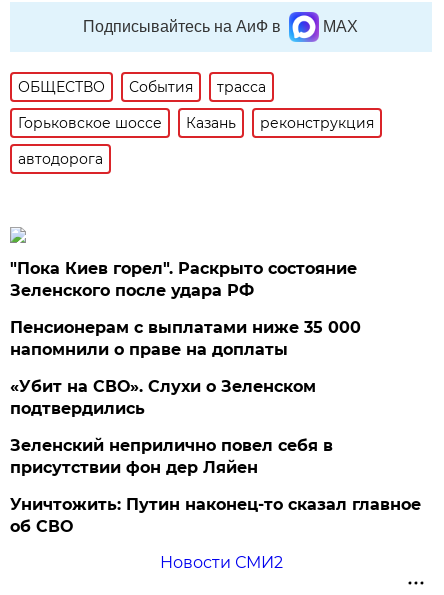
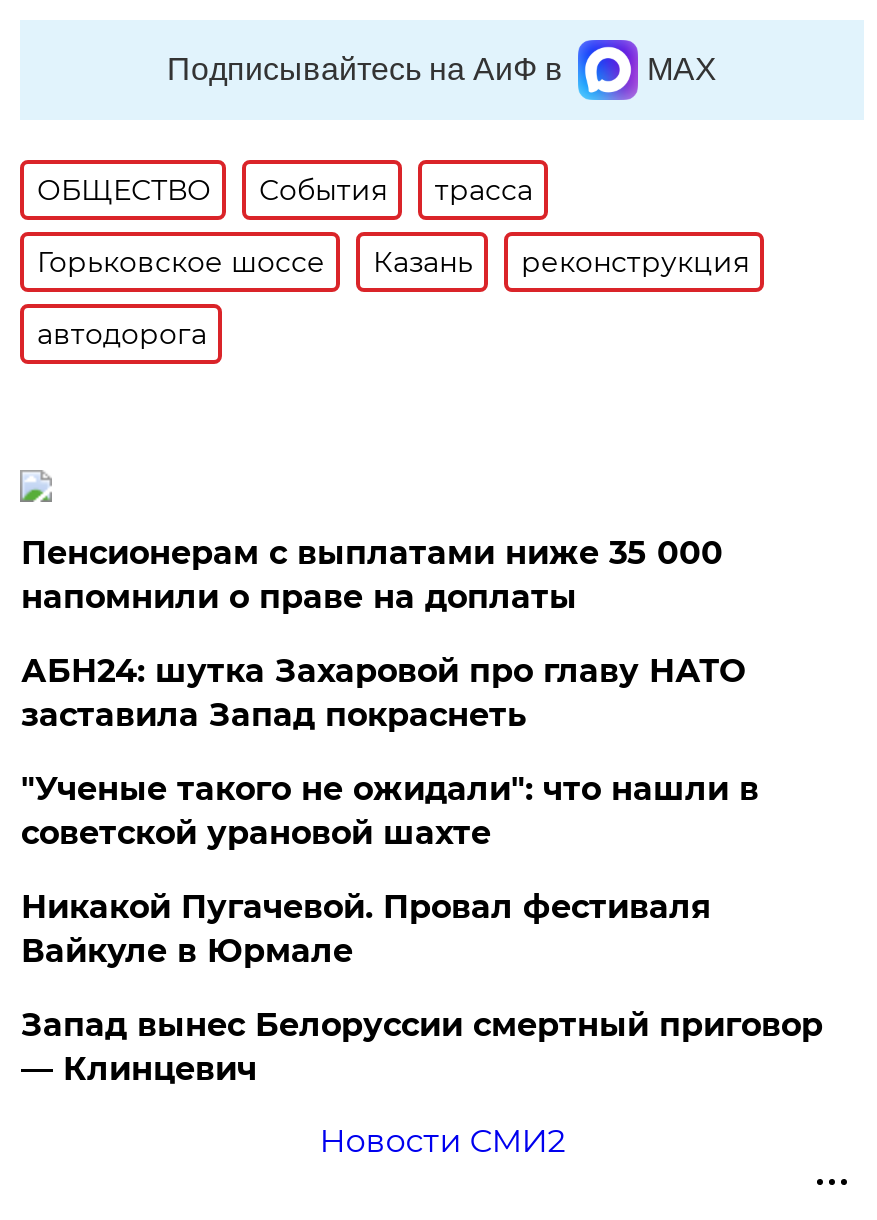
- "Пока Киев горел". Раскрыто состояние
- Зеленского после удара РФ

moved up: Пенсионерам с выплатами ниже 35 000 | напомнили о праве на доплаты

- «Убит на СВО». Слухи о Зеленском
- подтвердились
- Зеленский неприлично повел cебя в
- присутствии фон дер Ляйен
- Уничтожить: Путин наконец-то сказал главное
- об СВО
+ АБН24: шутка Захаровой про главу НАТО
+ заставила Запад покраснеть
+ "Ученые такого не ожидали": что нашли в
+ советской урановой шахте
+ Никакой Пугачевой. Провал фестиваля
+ Вайкуле в Юрмале
+ Запад вынес Белоруссии смертный приговор
+ — Клинцевич
